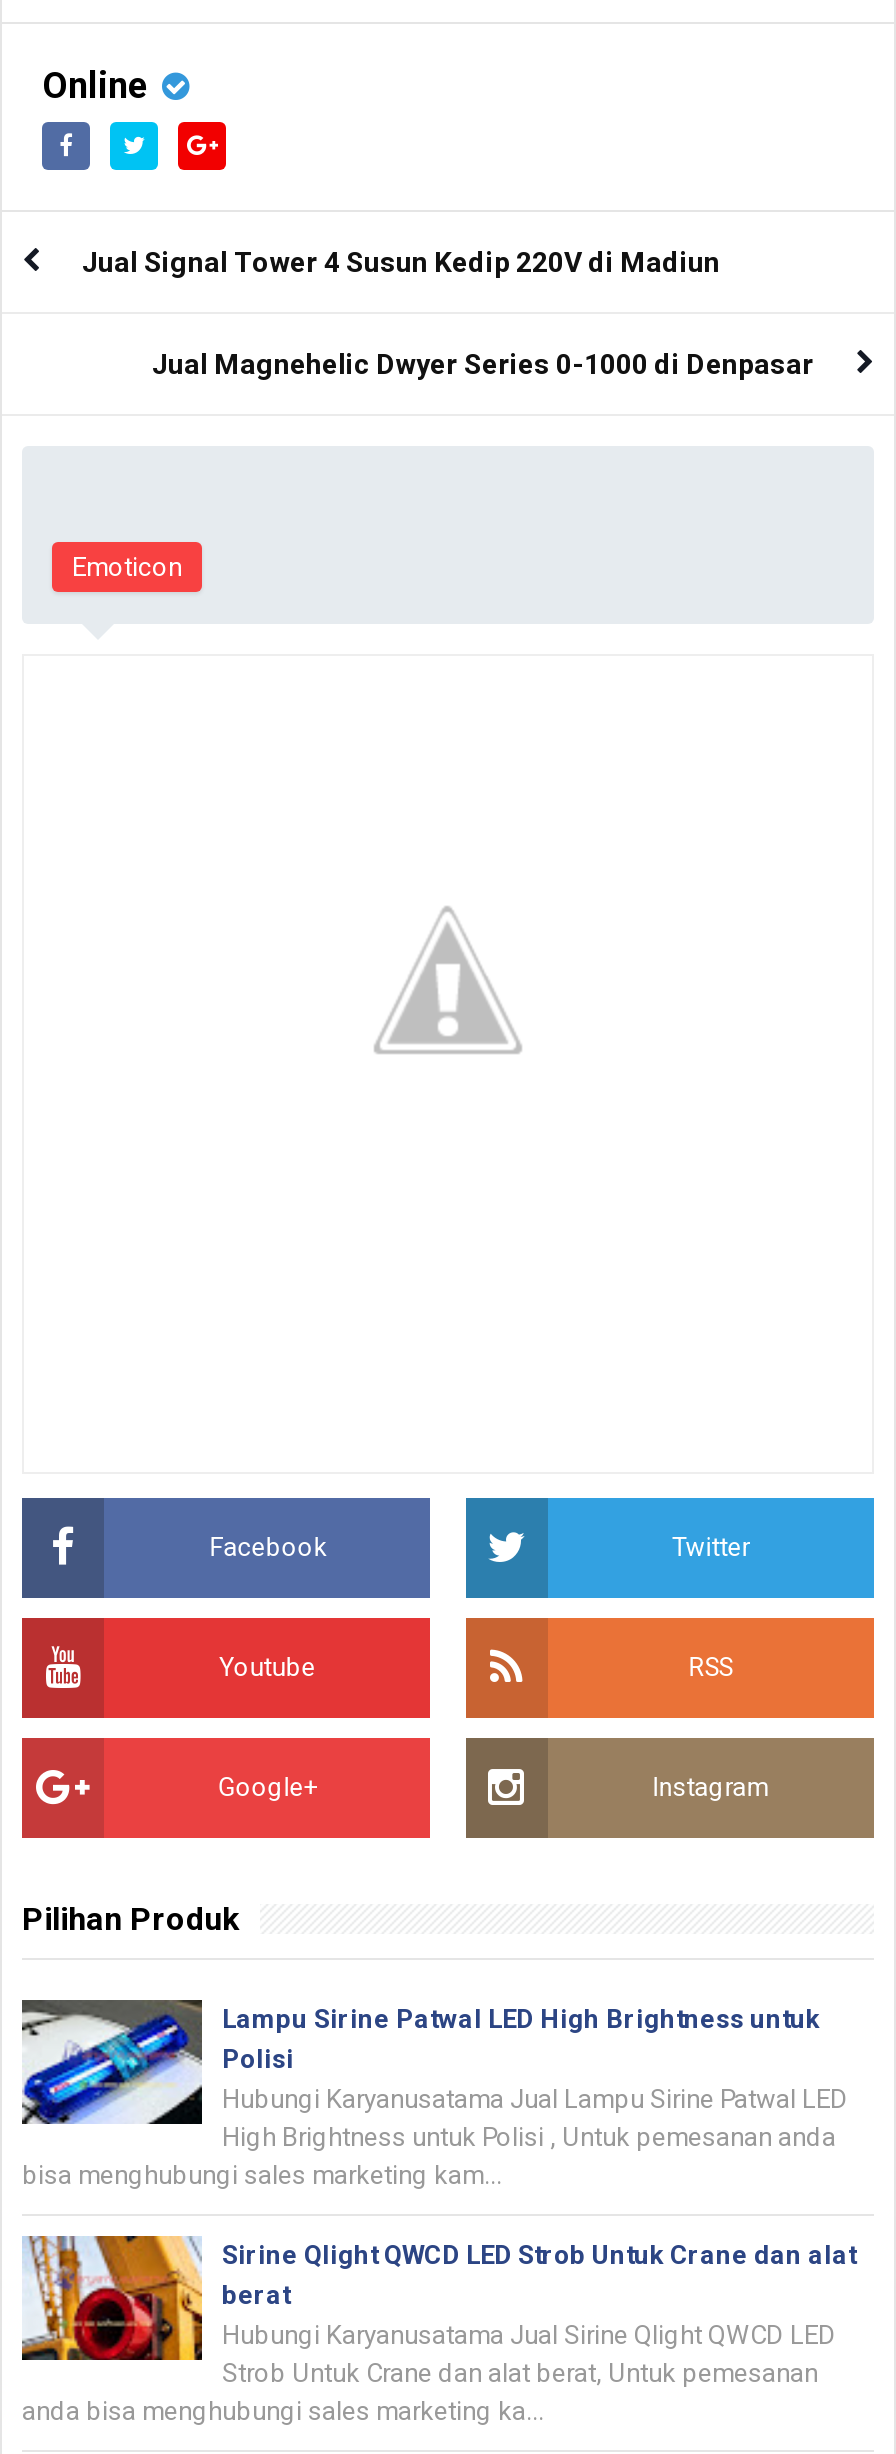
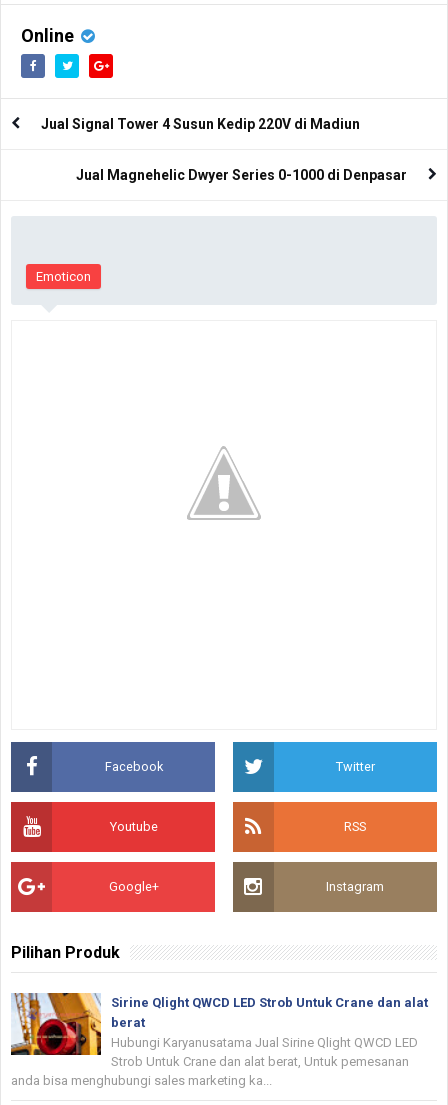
- [image]
- Lampu Sirine Patwal LED High Brightness untuk
- Polisi
- Hubungi Karyanusatama Jual Lampu Sirine Patwal LED
- High Brightness untuk Polisi , Untuk pemesanan anda
- bisa menghubungi sales marketing kam...
